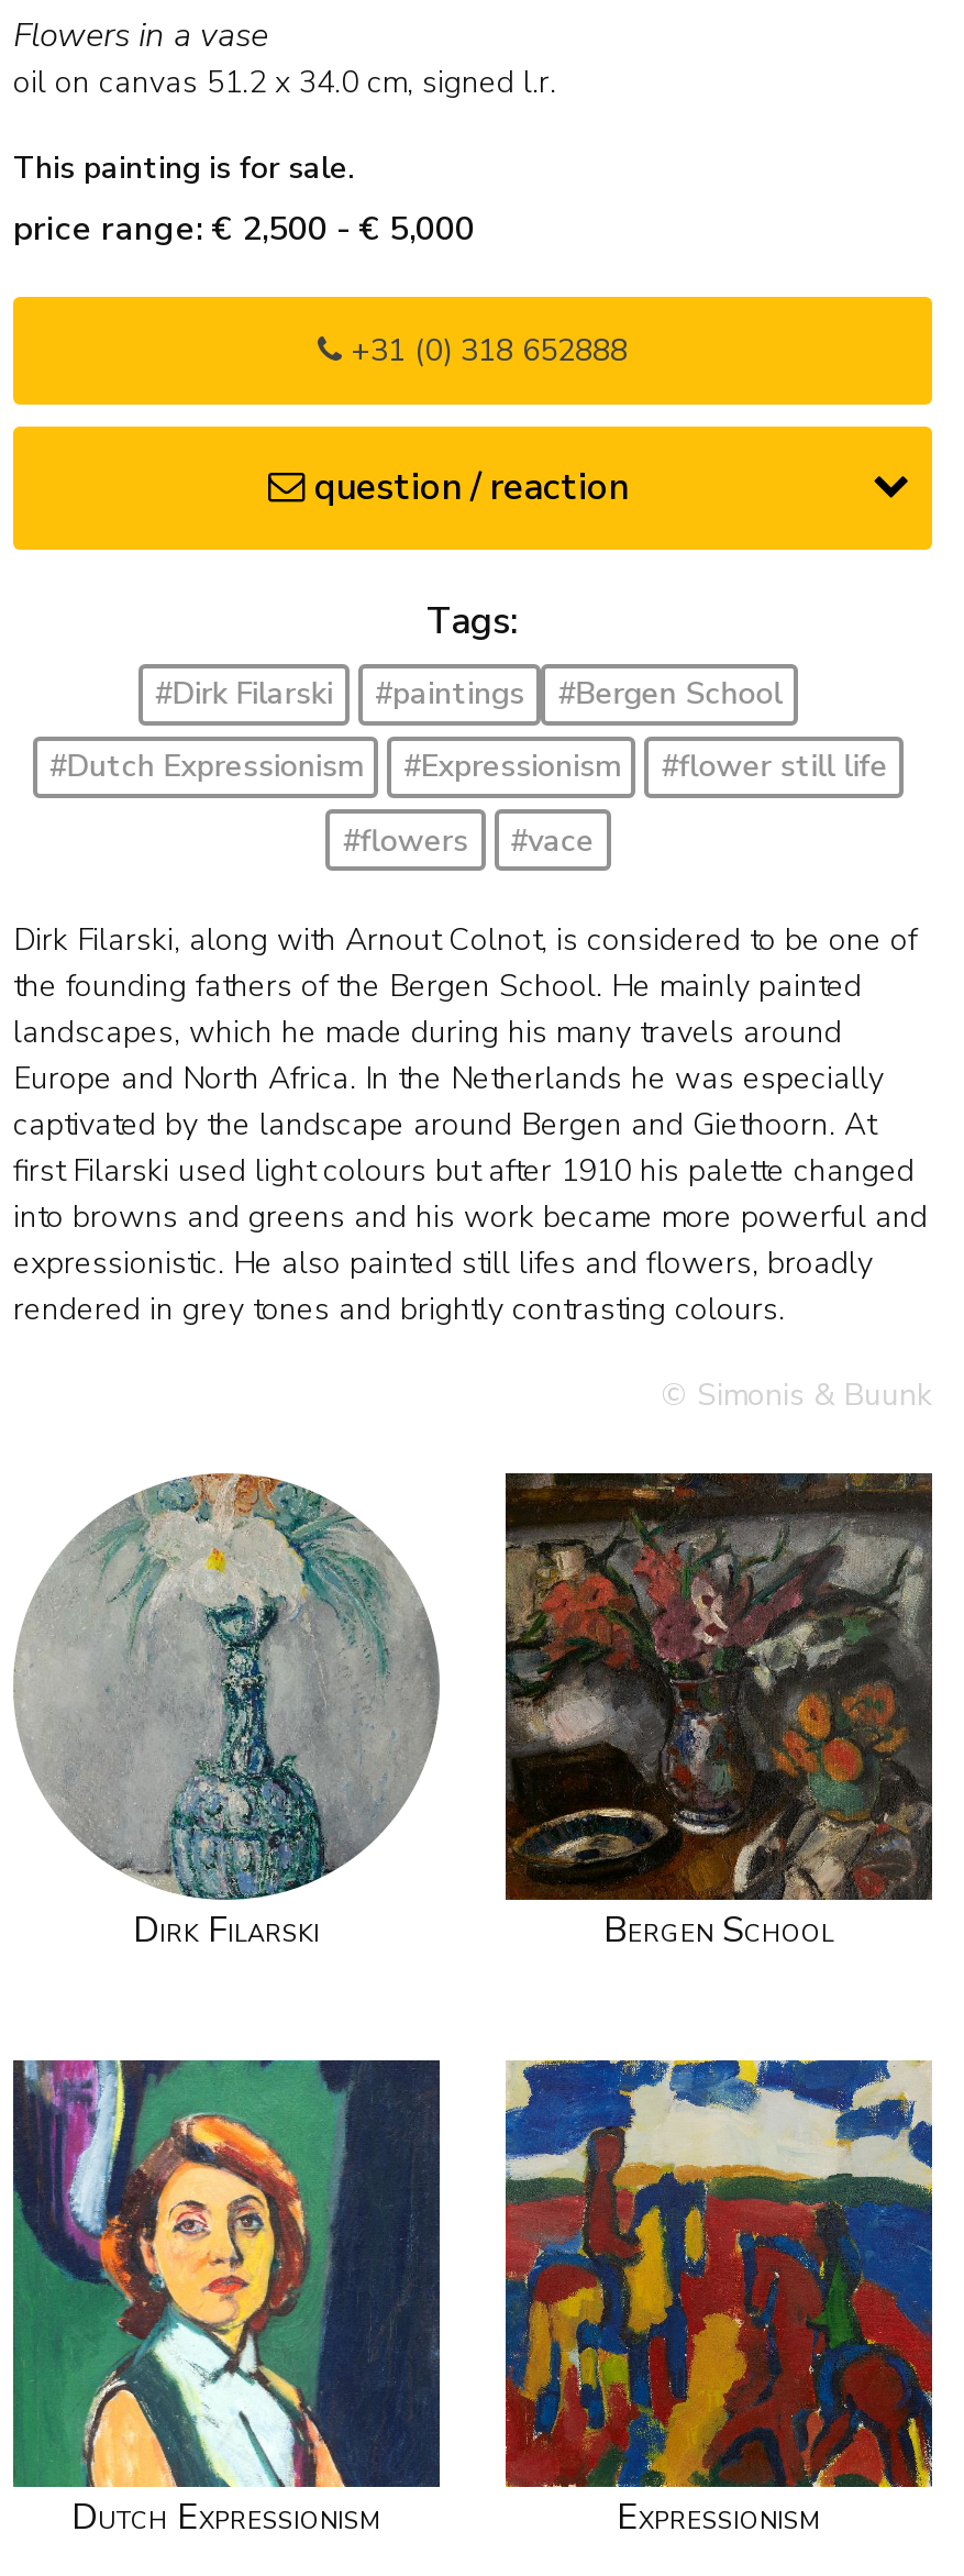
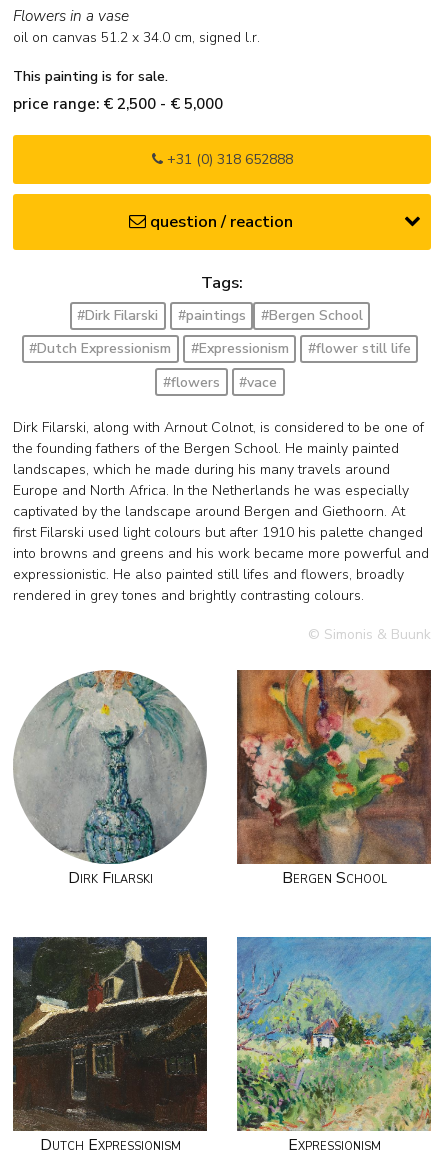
- [image]
+ [image]

- [image]
+ [image]

- [image]
+ [image]
